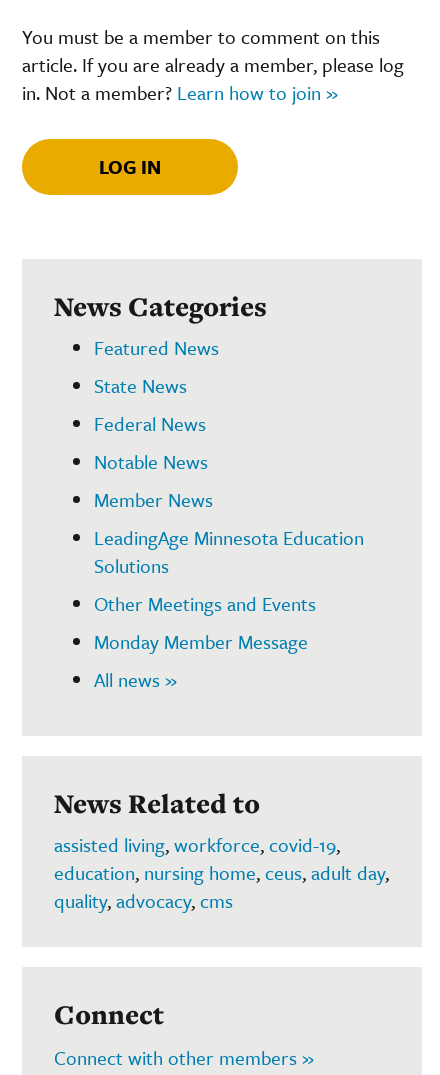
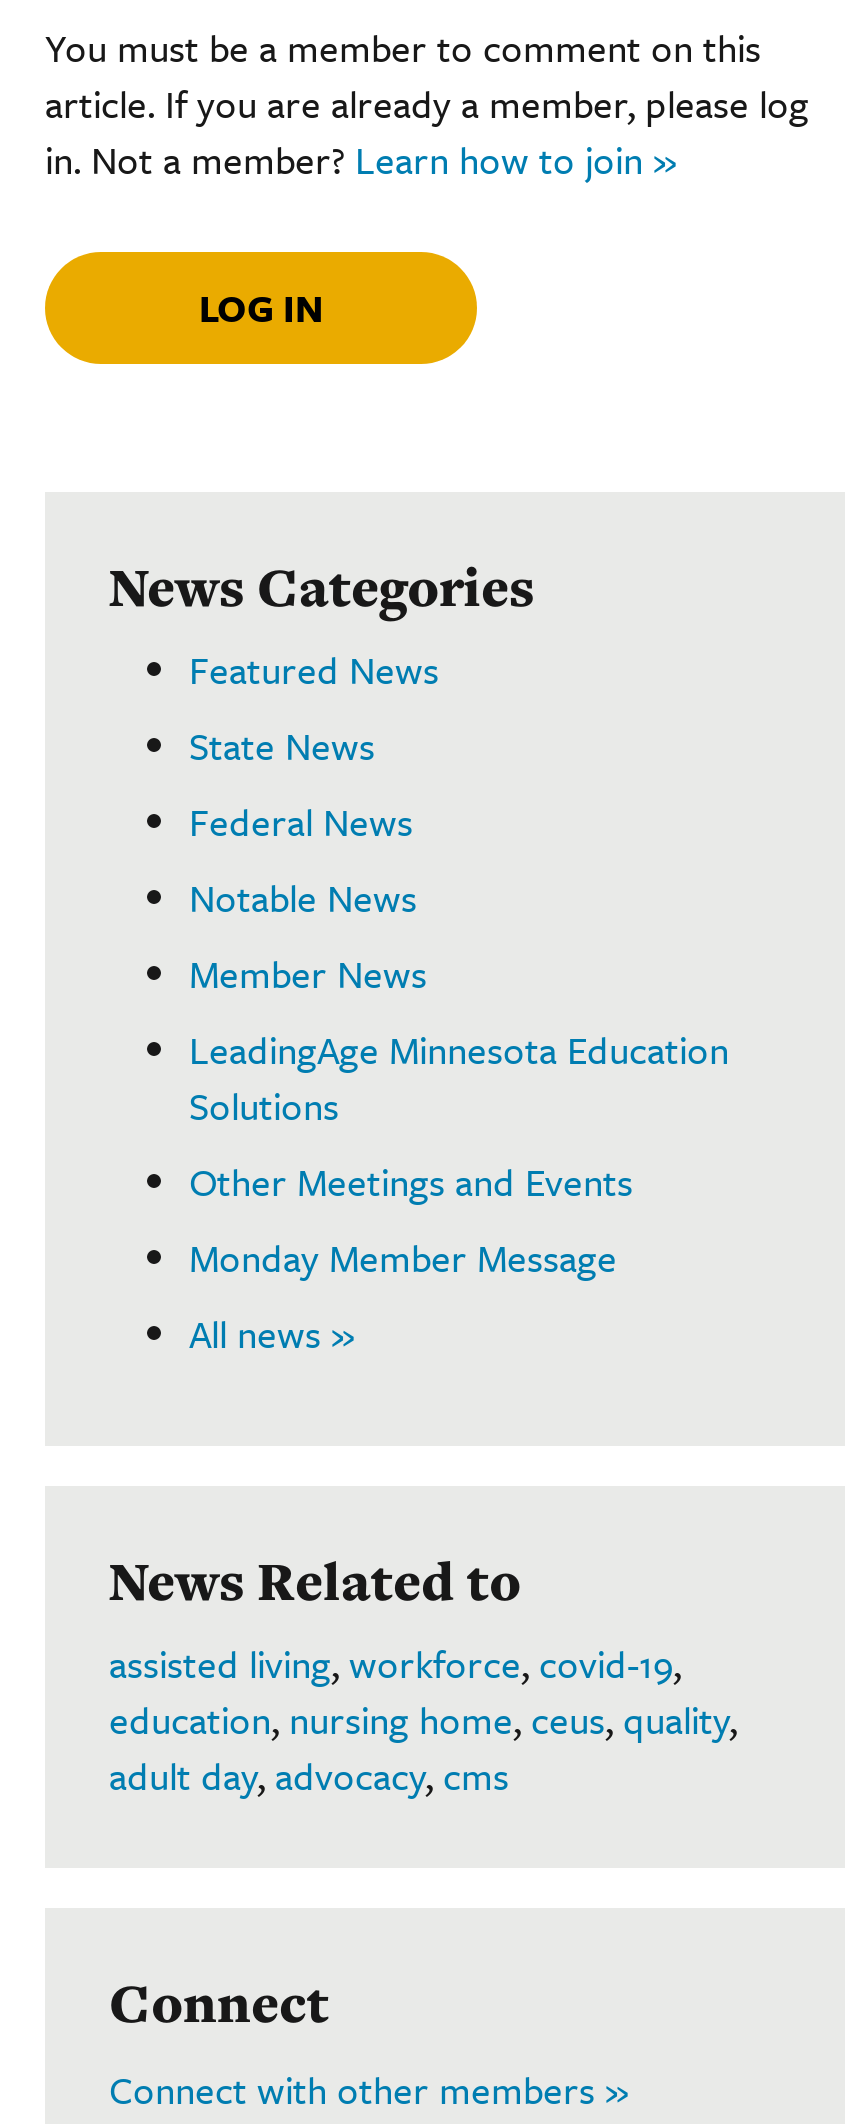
- education, nursing home, ceus, adult day,
- quality, advocacy, cms
+ education, nursing home, ceus, quality,
+ adult day, advocacy, cms
